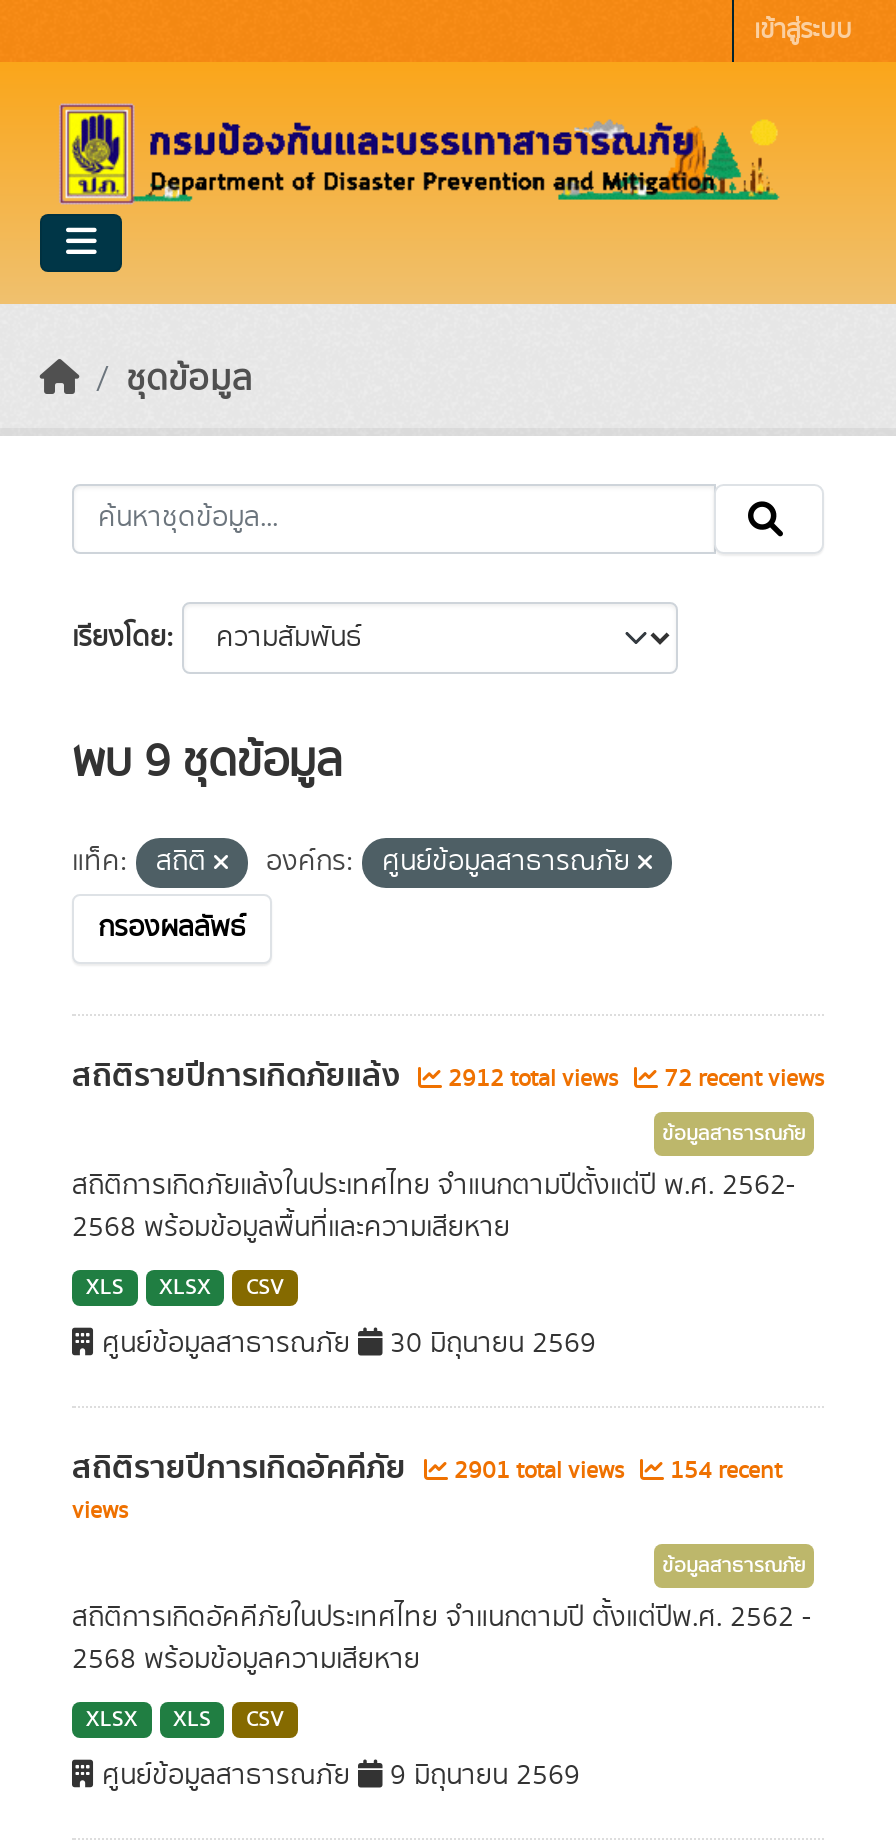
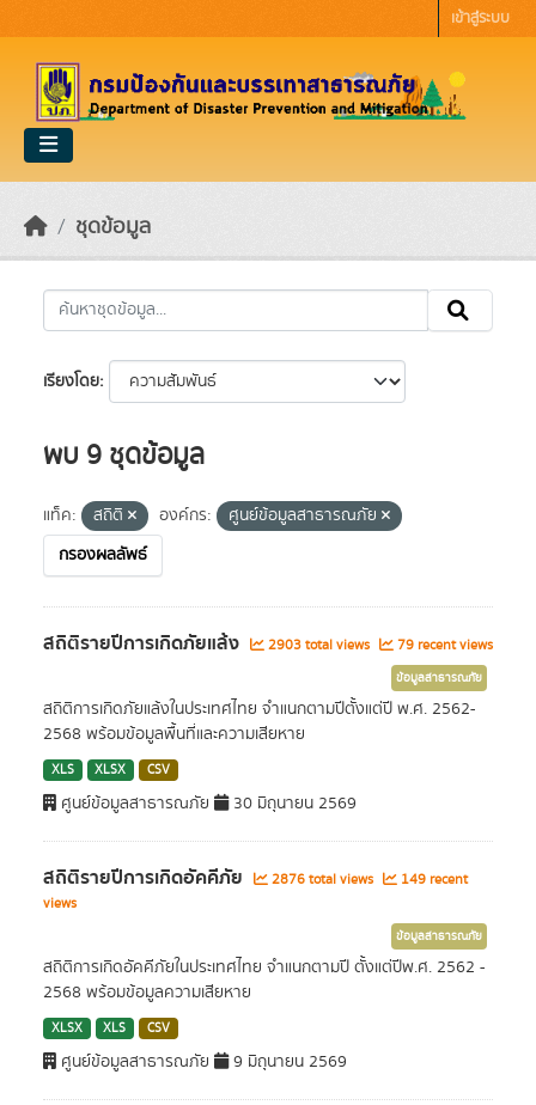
- 2912 total views
+ 2903 total views

- 72 recent views
+ 79 recent views

- 2901 total views
+ 2876 total views

- 154 recent
+ 149 recent
